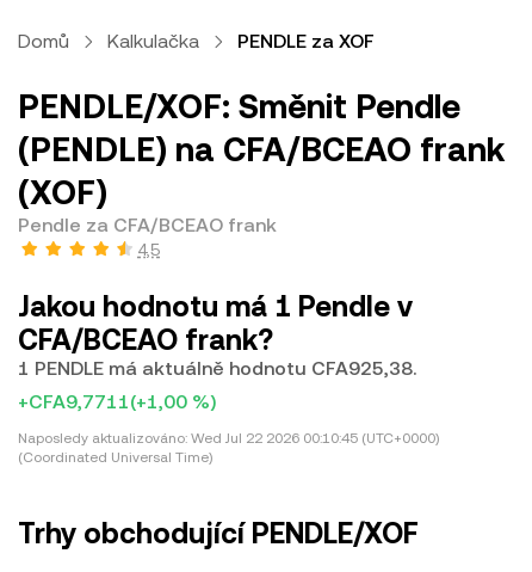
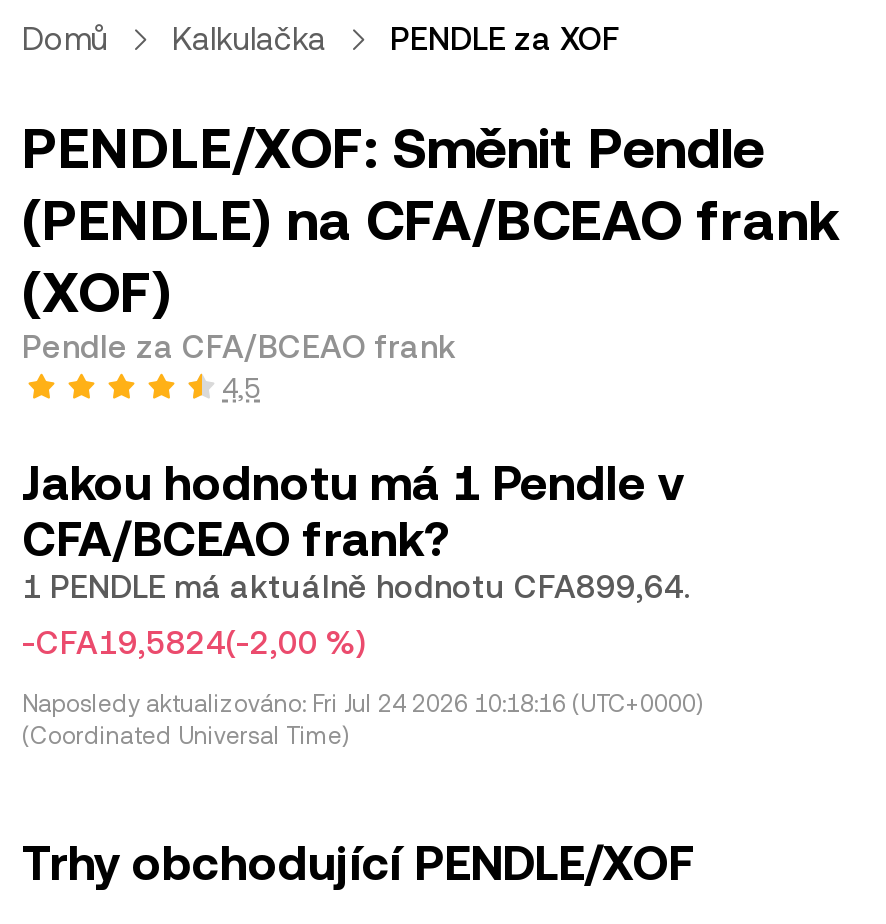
- 1 PENDLE má aktuálně hodnotu CFA925,38.
+ 1 PENDLE má aktuálně hodnotu CFA899,64.

- +CFA9,7711(+1,00 %)
+ -CFA19,5824(-2,00 %)

- Naposledy aktualizováno: Wed Jul 22 2026 00:10:45 (UTC+0000)
+ Naposledy aktualizováno: Fri Jul 24 2026 10:18:16 (UTC+0000)
